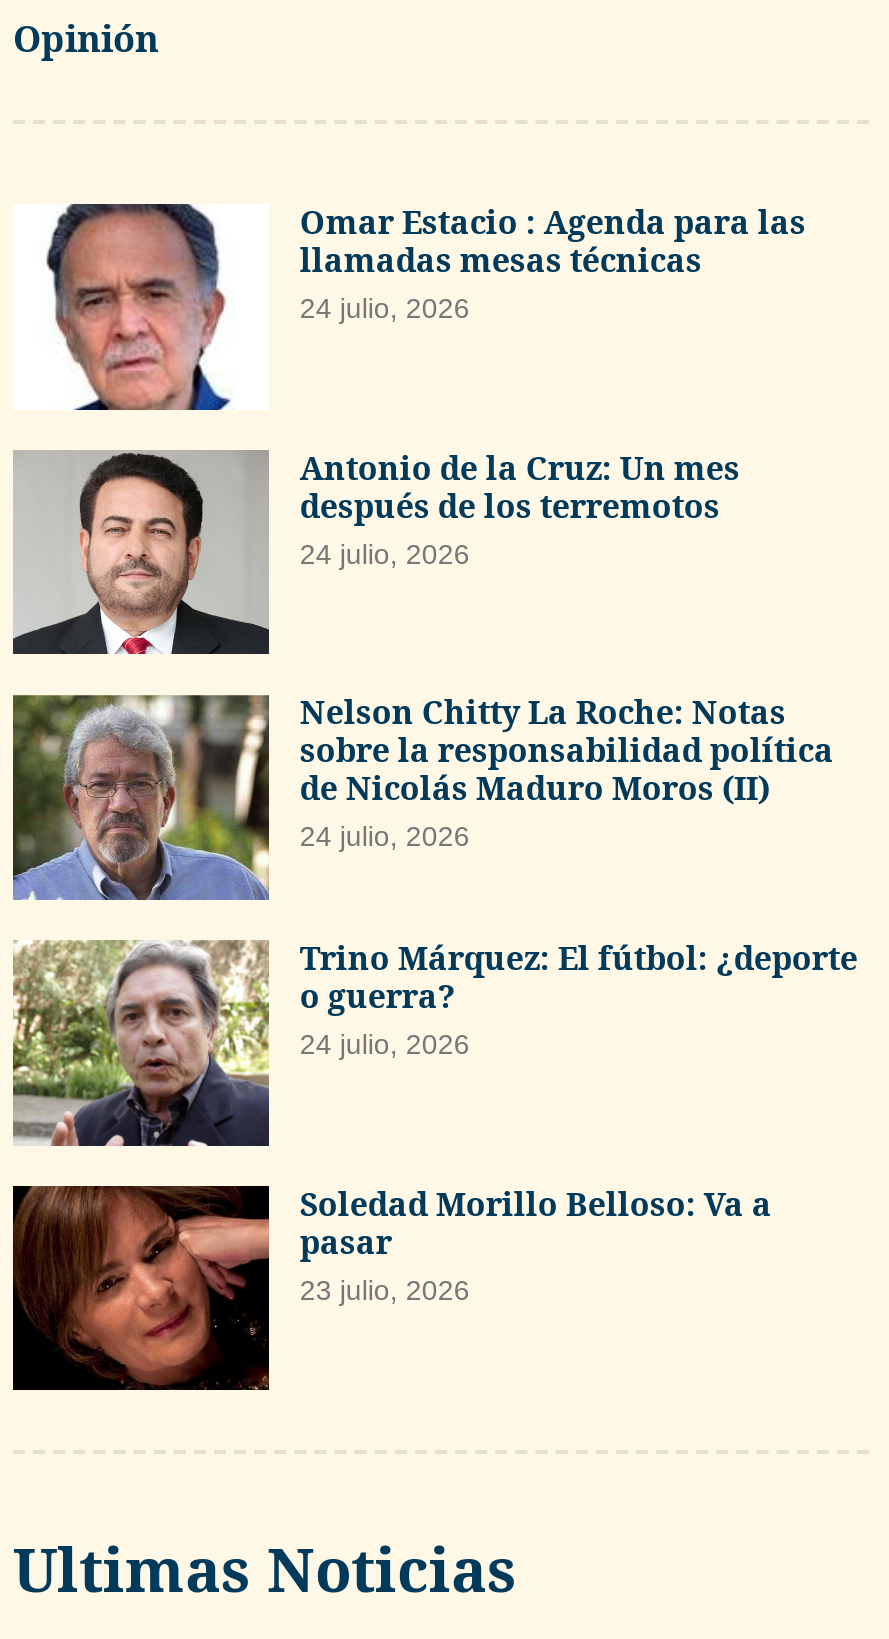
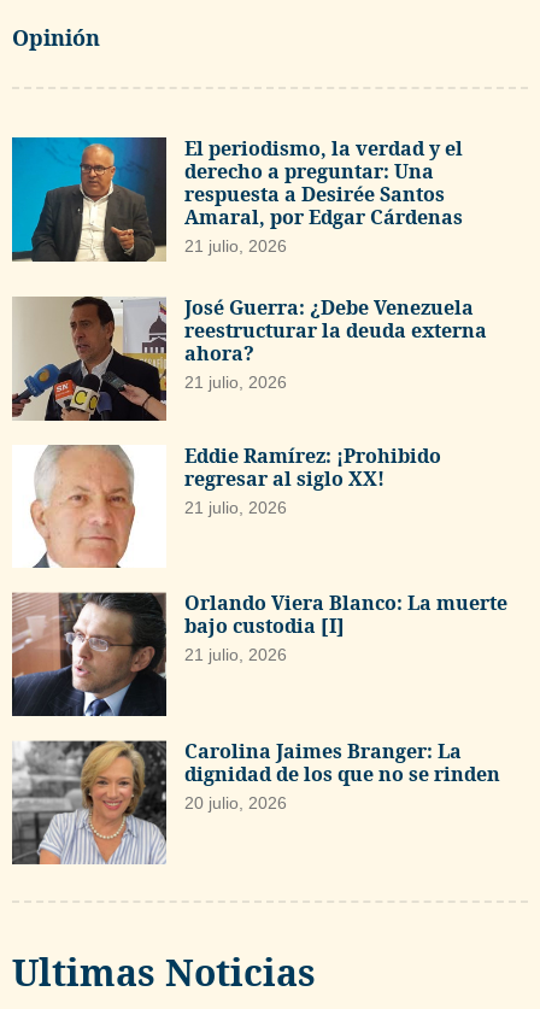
- [image]
- Omar Estacio : Agenda para las
- llamadas mesas técnicas
- 24 julio, 2026
+ [image]
+ El periodismo, la verdad y el
+ derecho a preguntar: Una
+ respuesta a Desirée Santos
+ Amaral, por Edgar Cárdenas
+ 21 julio, 2026

- [image]
- Antonio de la Cruz: Un mes
- después de los terremotos
- 24 julio, 2026
+ [image]
+ José Guerra: ¿Debe Venezuela
+ reestructurar la deuda externa
+ ahora?
+ 21 julio, 2026

- [image]
- Nelson Chitty La Roche: Notas
- sobre la responsabilidad política
- de Nicolás Maduro Moros (II)
- 24 julio, 2026
+ [image]
+ Eddie Ramírez: ¡Prohibido
+ regresar al siglo XX!
+ 21 julio, 2026

- [image]
- Trino Márquez: El fútbol: ¿deporte
- o guerra?
- 24 julio, 2026
+ [image]
+ Orlando Viera Blanco: La muerte
+ bajo custodia [I]
+ 21 julio, 2026

- [image]
- Soledad Morillo Belloso: Va a
- pasar
- 23 julio, 2026
+ [image]
+ Carolina Jaimes Branger: La
+ dignidad de los que no se rinden
+ 20 julio, 2026
